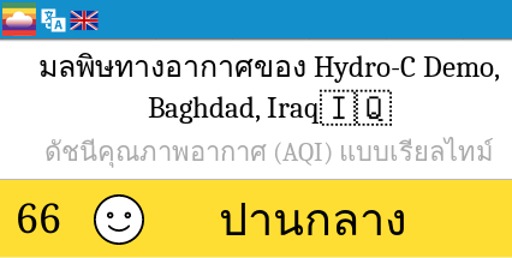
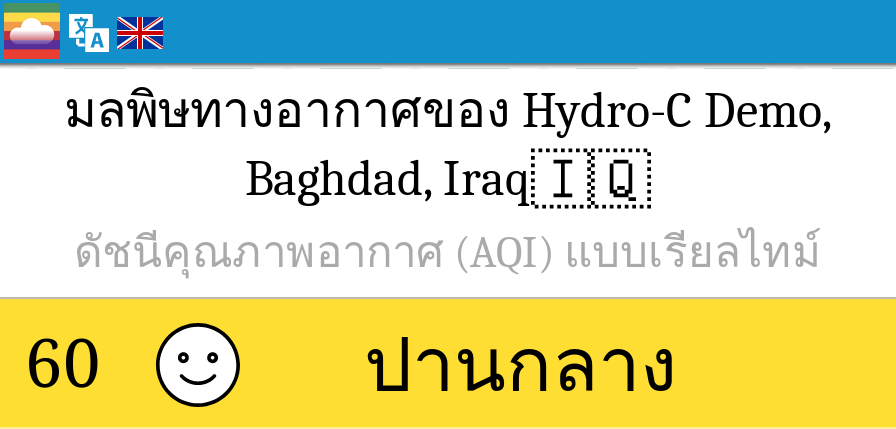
- 66
+ 60
